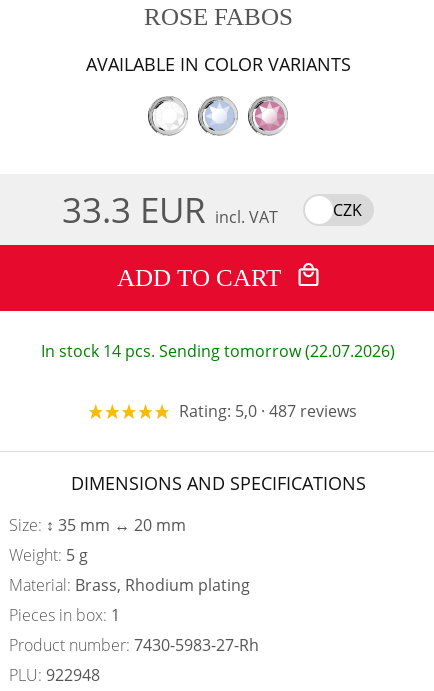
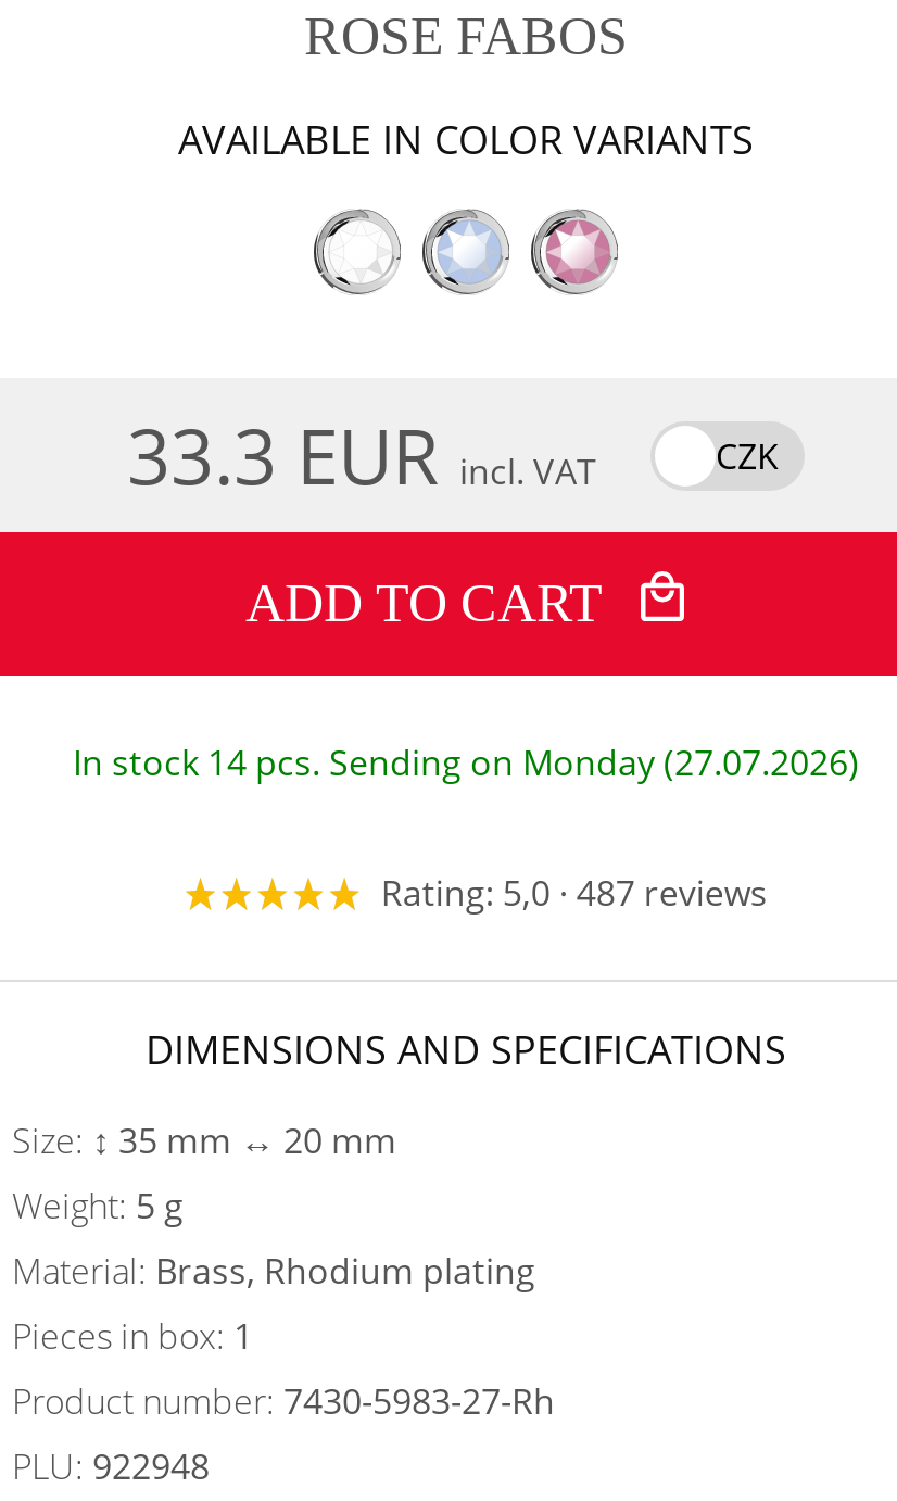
- In stock 14 pcs. Sending tomorrow (22.07.2026)
+ In stock 14 pcs. Sending on Monday (27.07.2026)
